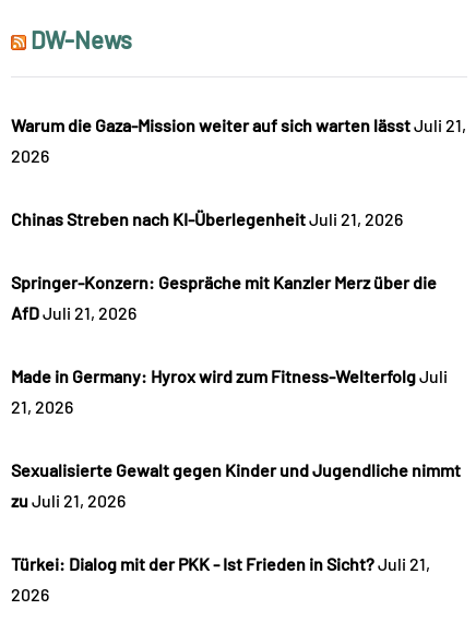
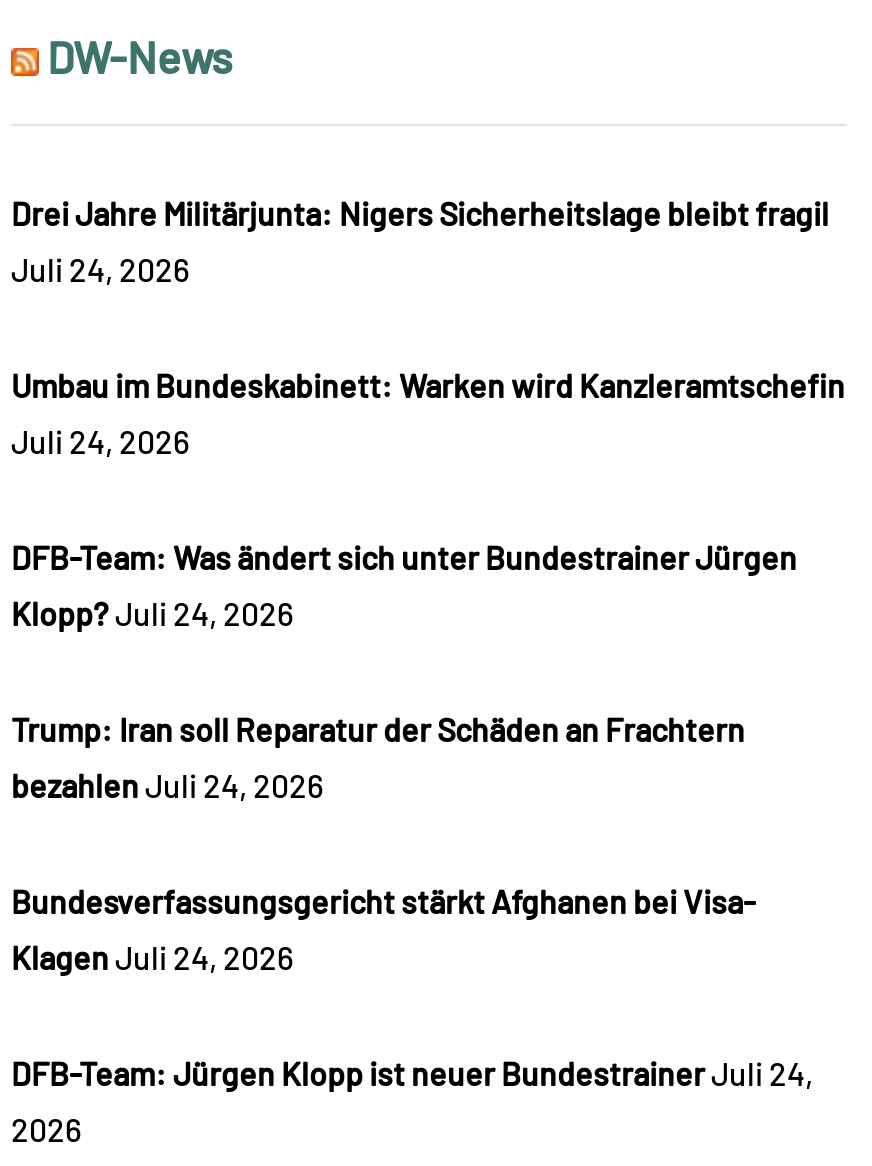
- Warum die Gaza-Mission weiter auf sich warten lässt Juli 21,
- 2026
- Chinas Streben nach KI-Überlegenheit Juli 21, 2026
- Springer-Konzern: Gespräche mit Kanzler Merz über die
- AfD Juli 21, 2026
- Made in Germany: Hyrox wird zum Fitness-Welterfolg Juli
- 21, 2026
- Sexualisierte Gewalt gegen Kinder und Jugendliche nimmt
- zu Juli 21, 2026
- Türkei: Dialog mit der PKK - Ist Frieden in Sicht? Juli 21,
+ Drei Jahre Militärjunta: Nigers Sicherheitslage bleibt fragil
+ Juli 24, 2026
+ Umbau im Bundeskabinett: Warken wird Kanzleramtschefin
+ Juli 24, 2026
+ DFB-Team: Was ändert sich unter Bundestrainer Jürgen
+ Klopp? Juli 24, 2026
+ Trump: Iran soll Reparatur der Schäden an Frachtern
+ bezahlen Juli 24, 2026
+ Bundesverfassungsgericht stärkt Afghanen bei Visa-
+ Klagen Juli 24, 2026
+ DFB-Team: Jürgen Klopp ist neuer Bundestrainer Juli 24,
